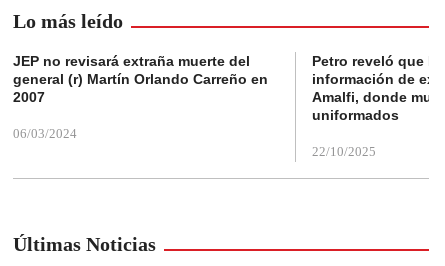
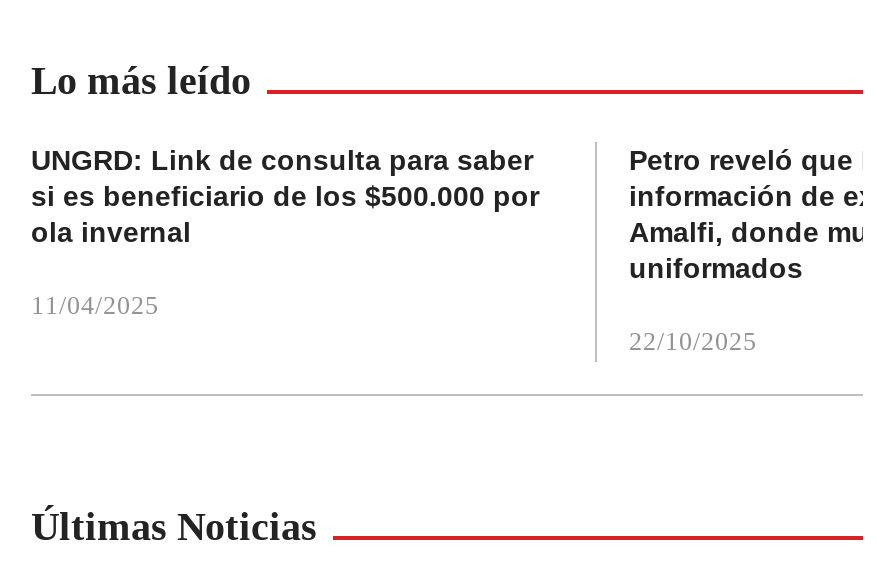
- JEP no revisará extraña muerte del
- general (r) Martín Orlando Carreño en
- 2007
+ UNGRD: Link de consulta para saber
+ si es beneficiario de los $500.000 por
+ ola invernal

- 06/03/2024
+ 11/04/2025
